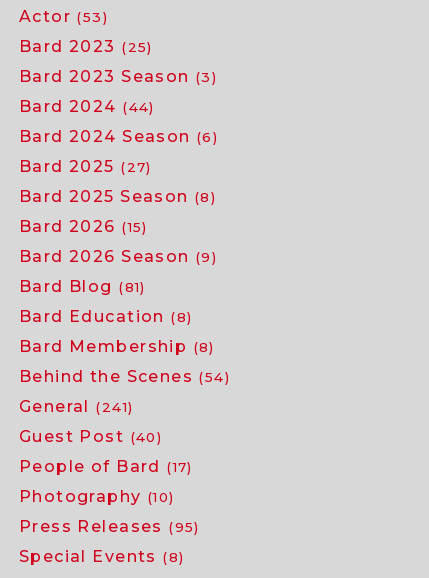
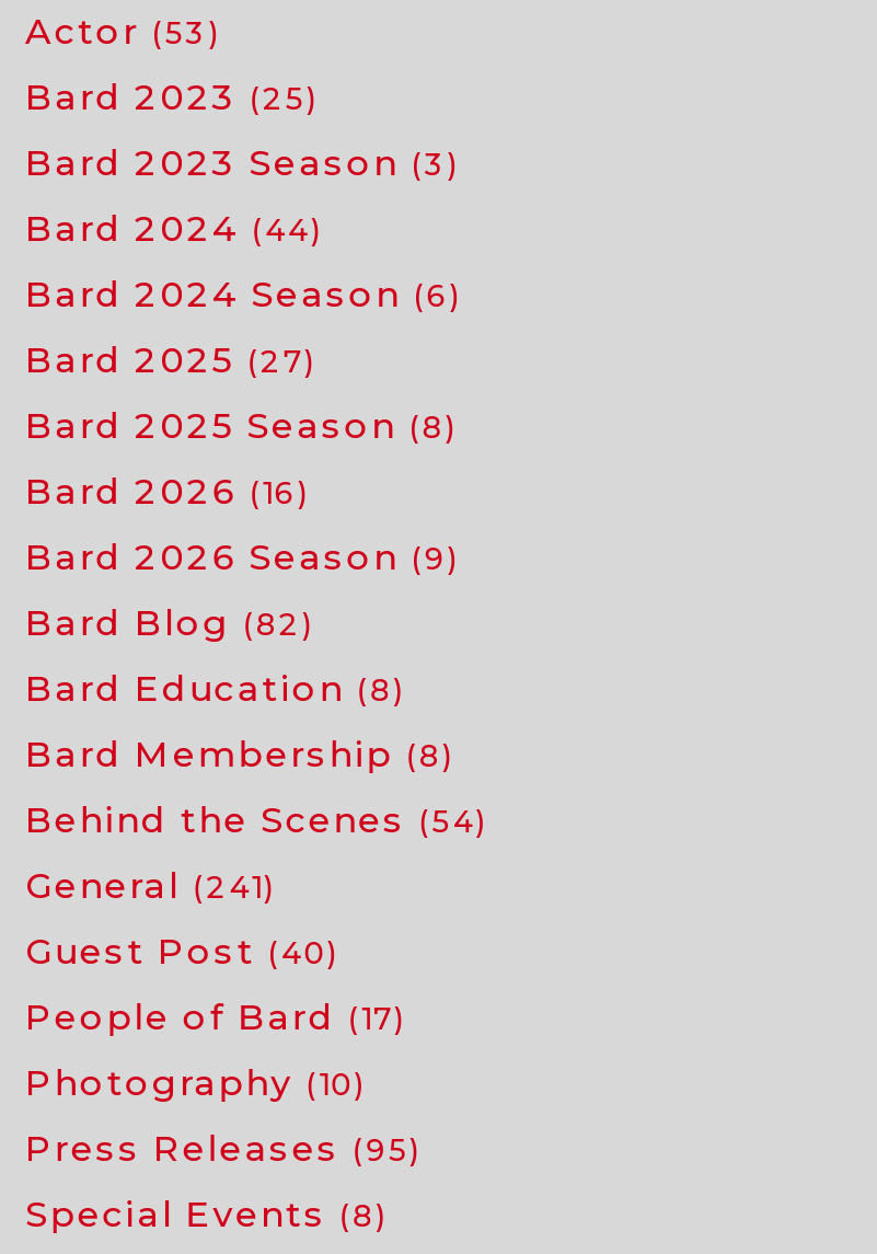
- Bard 2026 (15)
+ Bard 2026 (16)

- Bard Blog (81)
+ Bard Blog (82)
